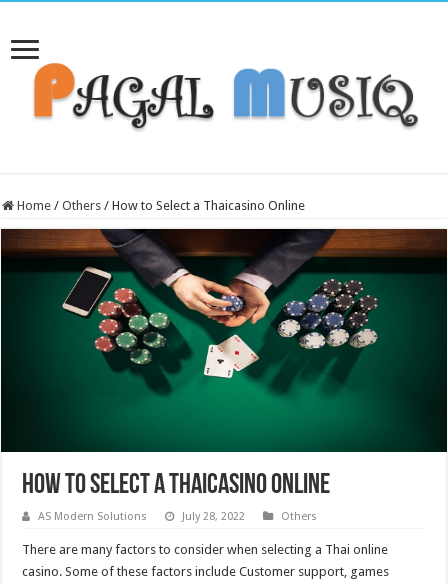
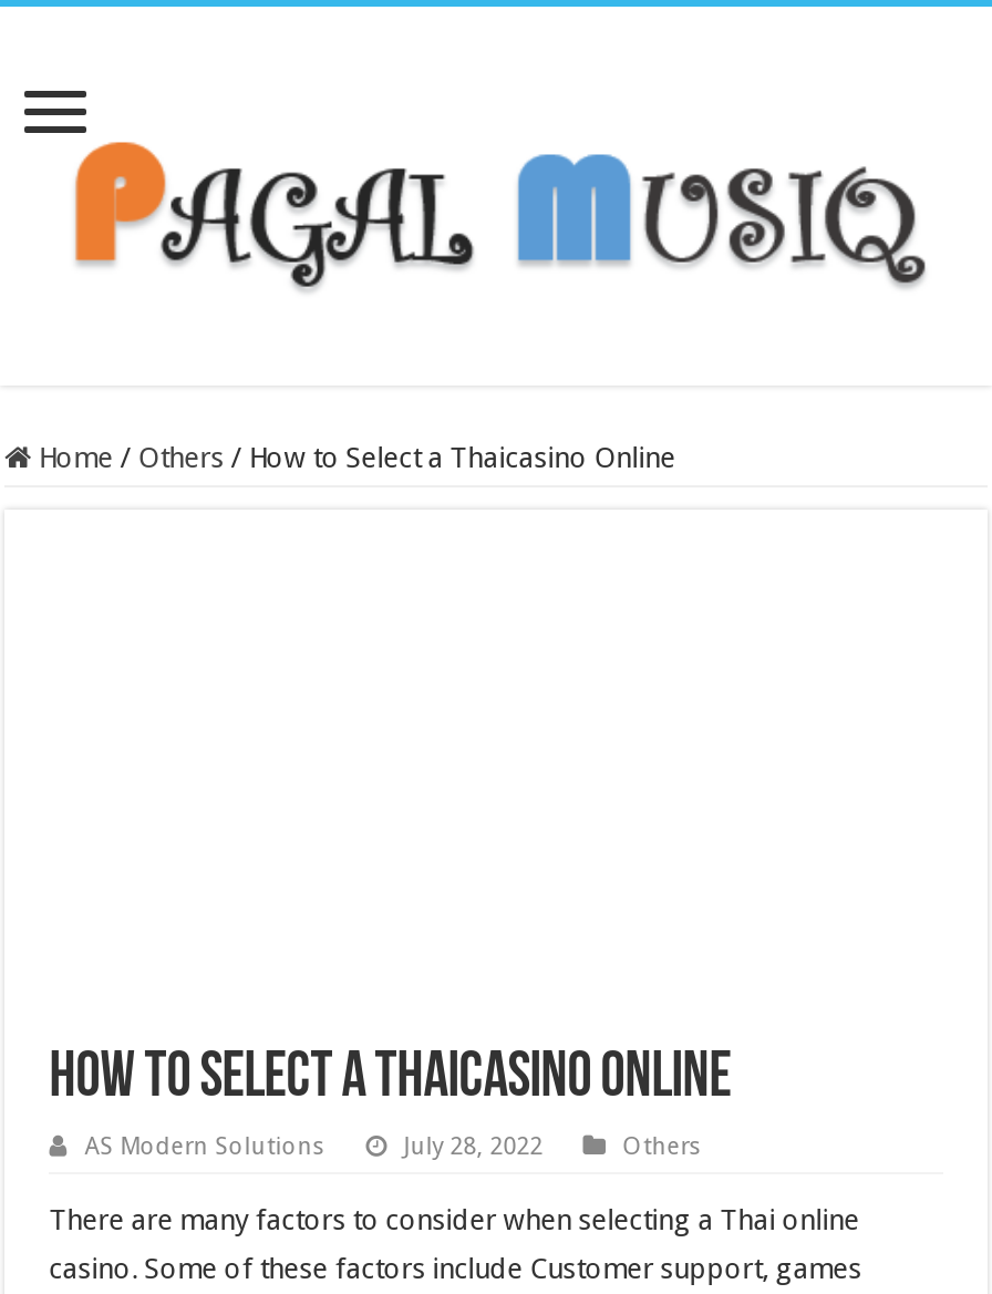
- [image]
